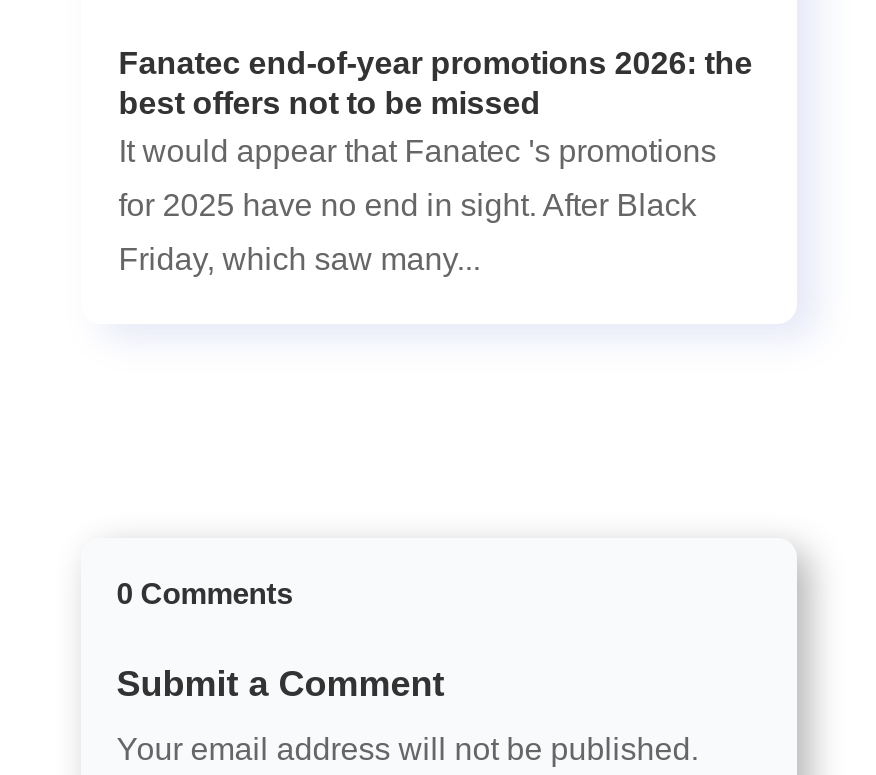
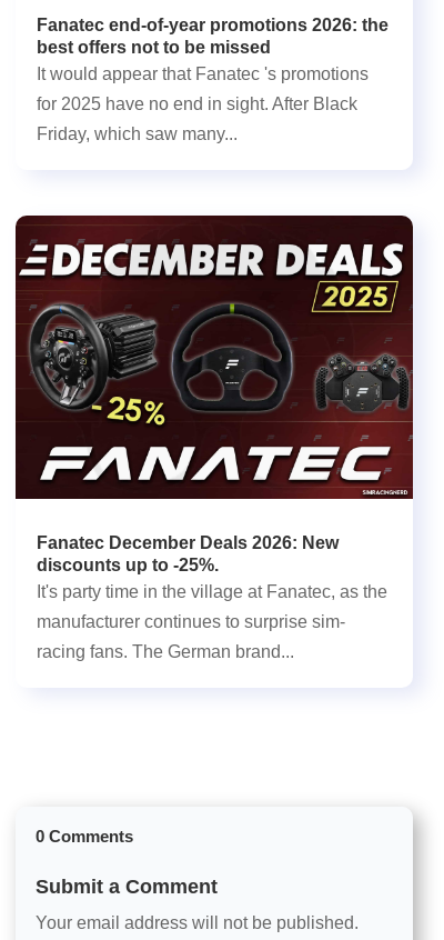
+ [image]
+ Fanatec December Deals 2026: New
+ discounts up to -25%.
+ It's party time in the village at Fanatec, as the
+ manufacturer continues to surprise sim-
+ racing fans. The German brand...
